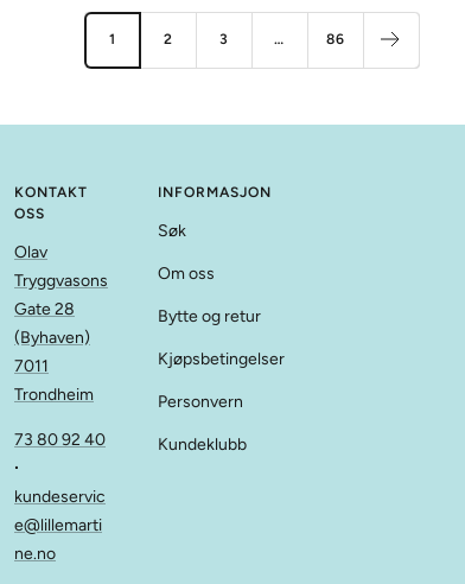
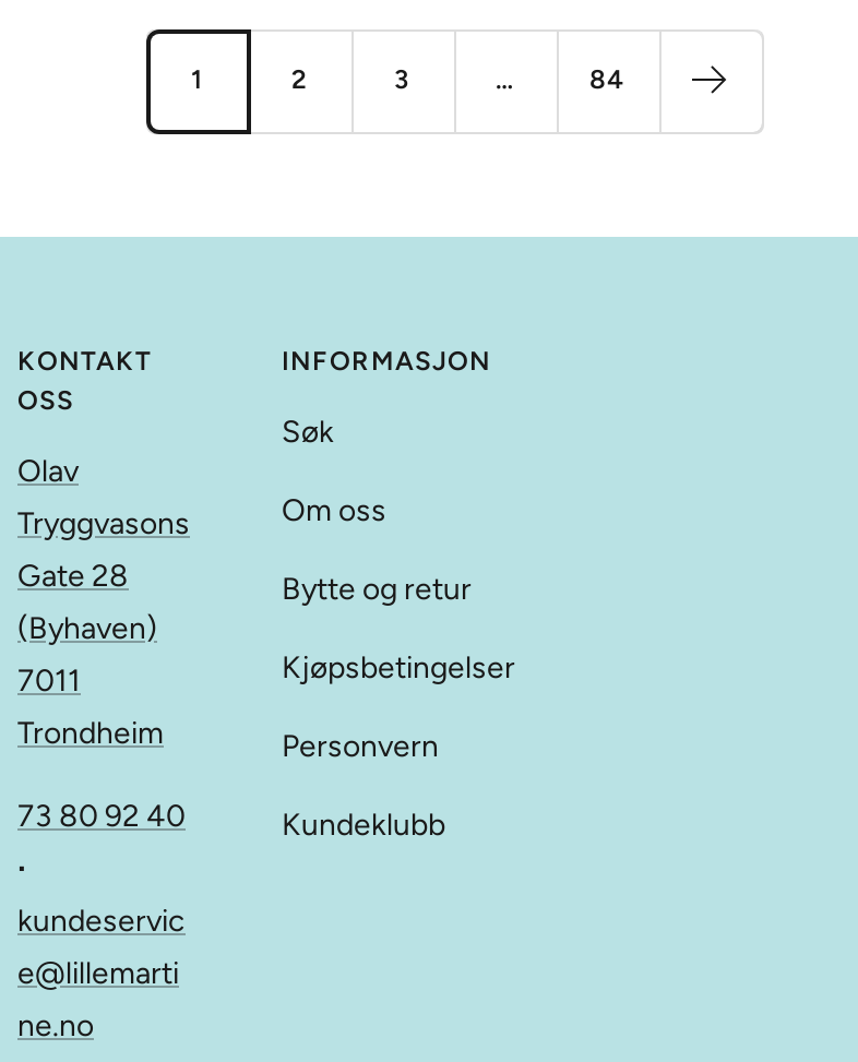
- 86
+ 84
